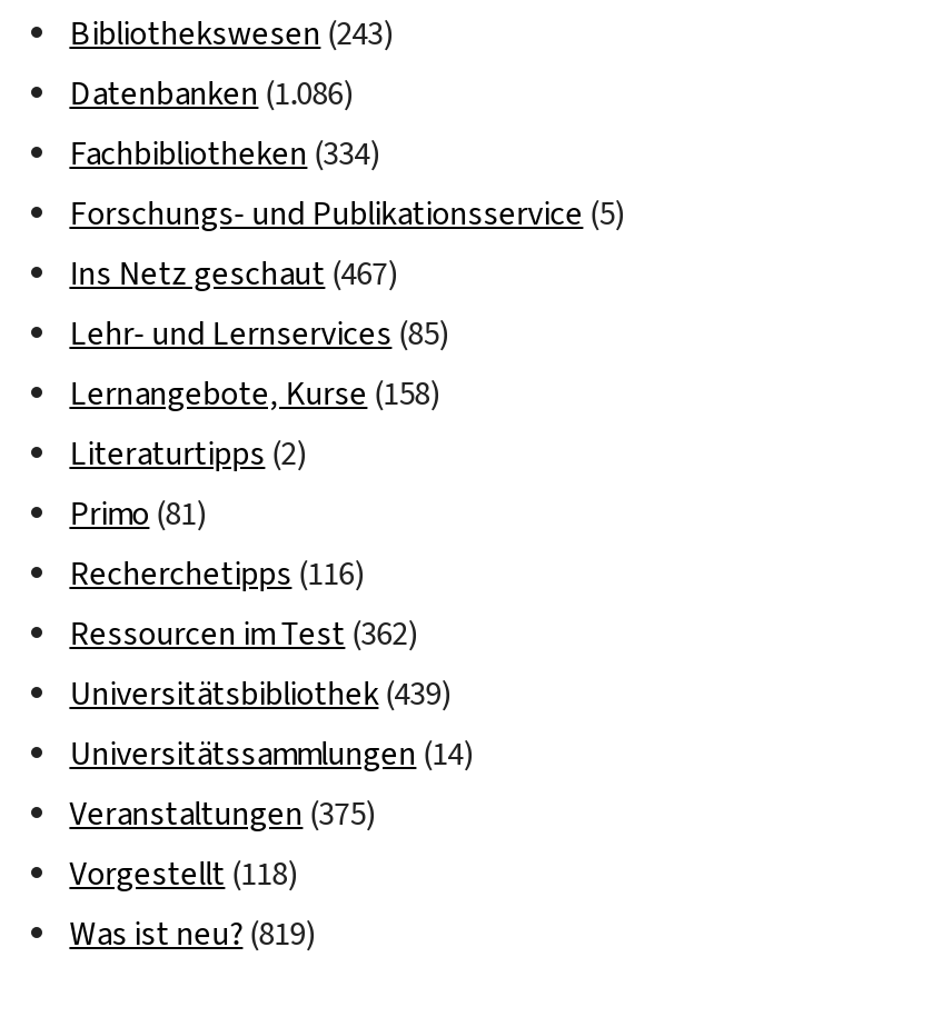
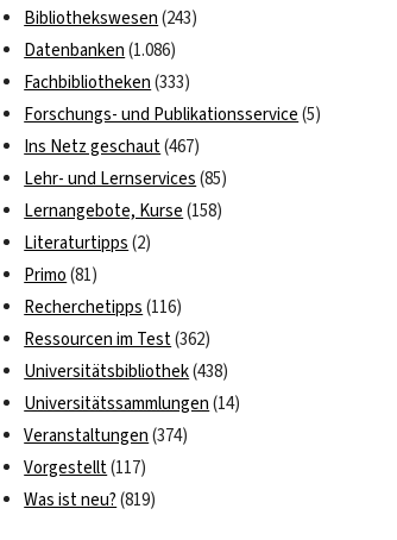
- Fachbibliotheken (334)
+ Fachbibliotheken (333)

- Universitätsbibliothek (439)
+ Universitätsbibliothek (438)

- Veranstaltungen (375)
+ Veranstaltungen (374)

- Vorgestellt (118)
+ Vorgestellt (117)
